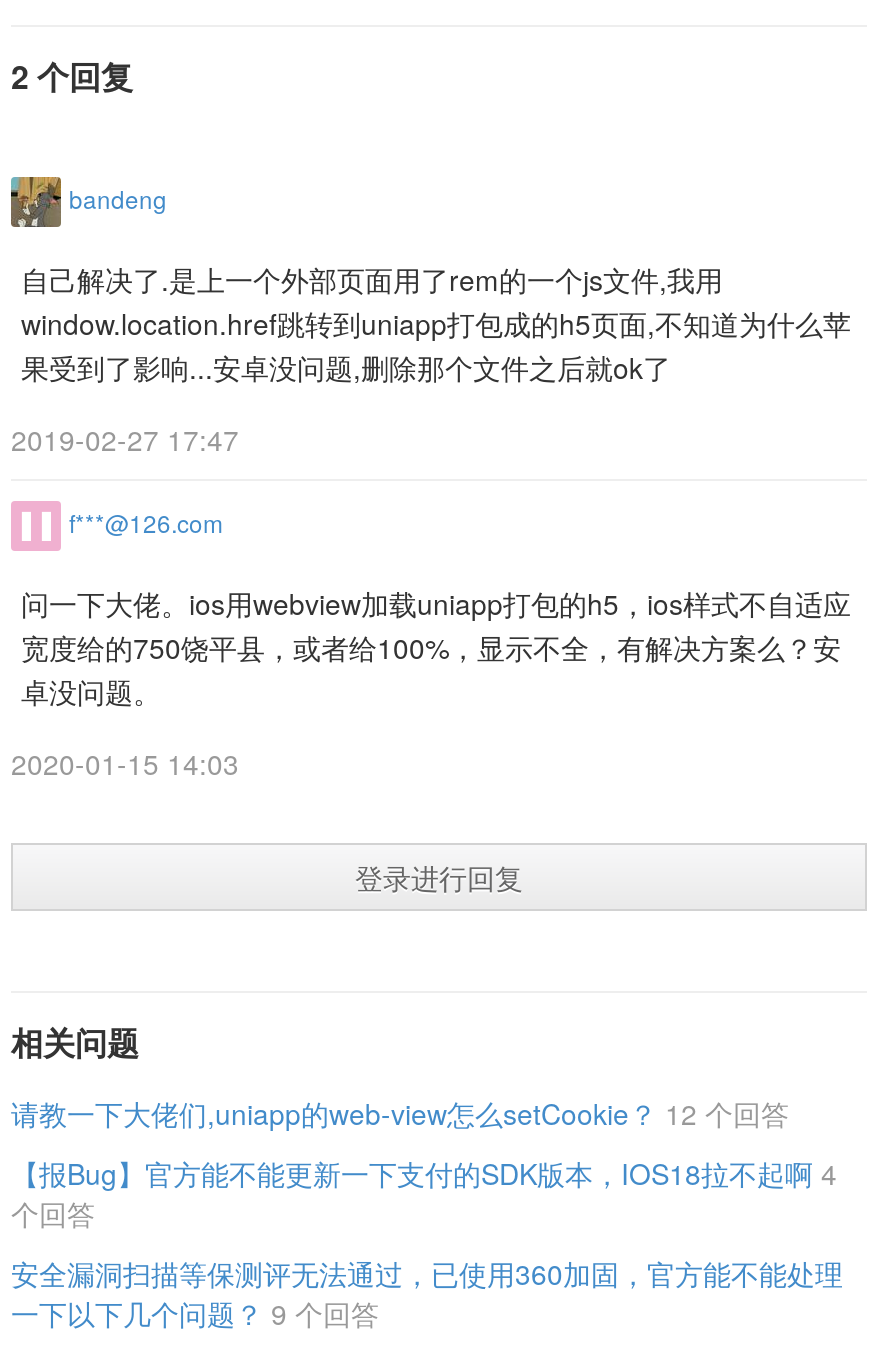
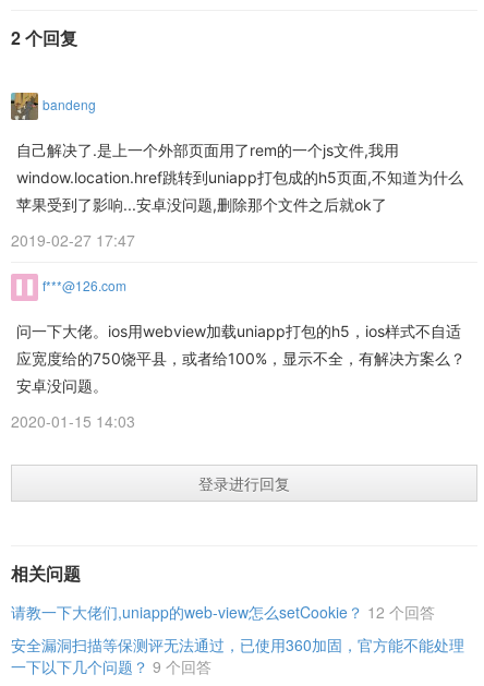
- 【报Bug】官方能不能更新一下支付的SDK版本，IOS18拉不起啊 4
- 个回答
